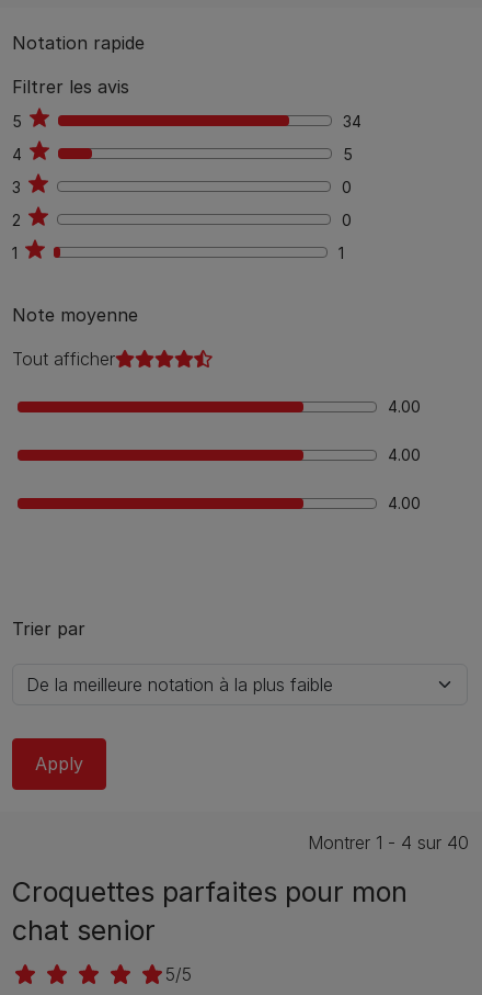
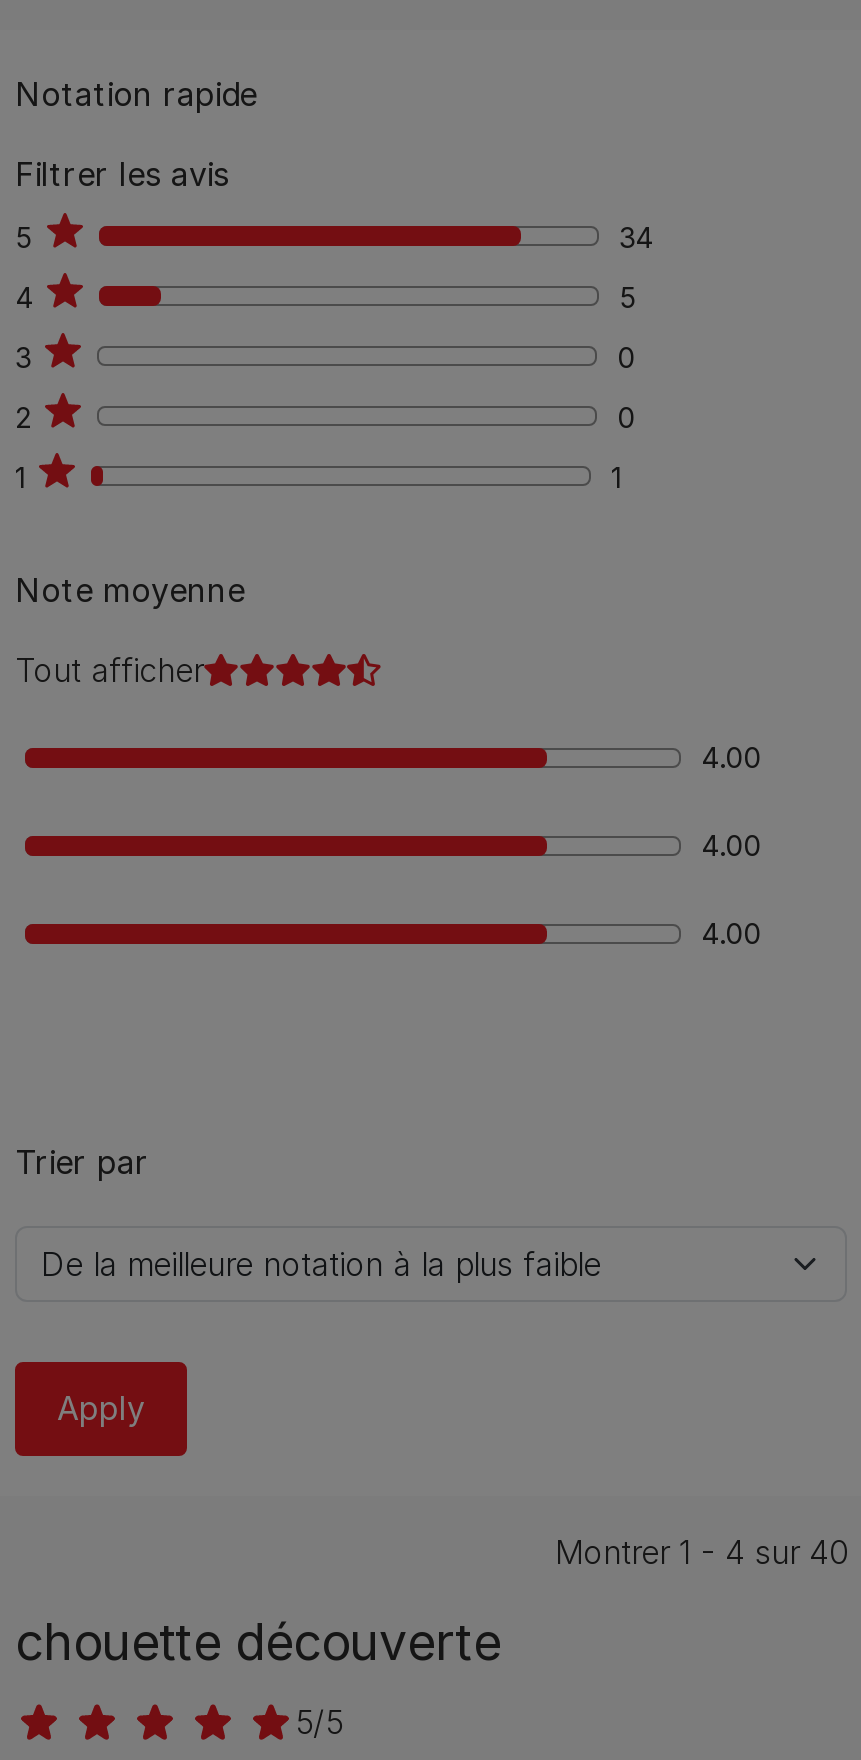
- Croquettes parfaites pour mon
- chat senior
+ chouette découverte
